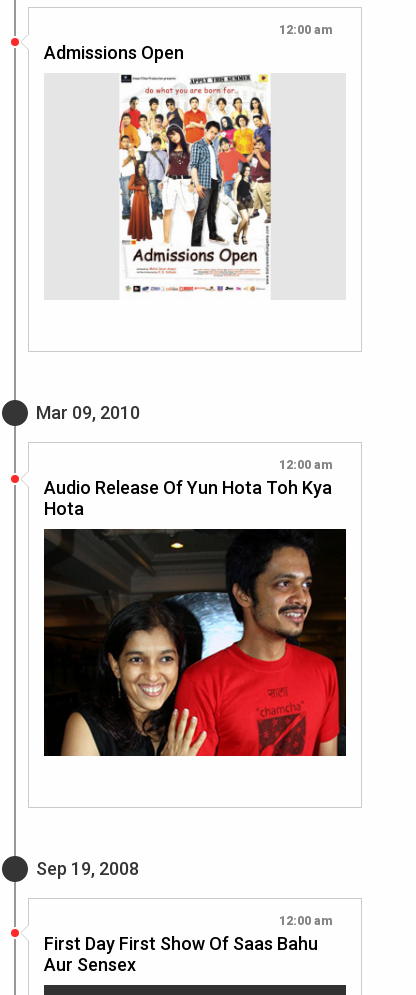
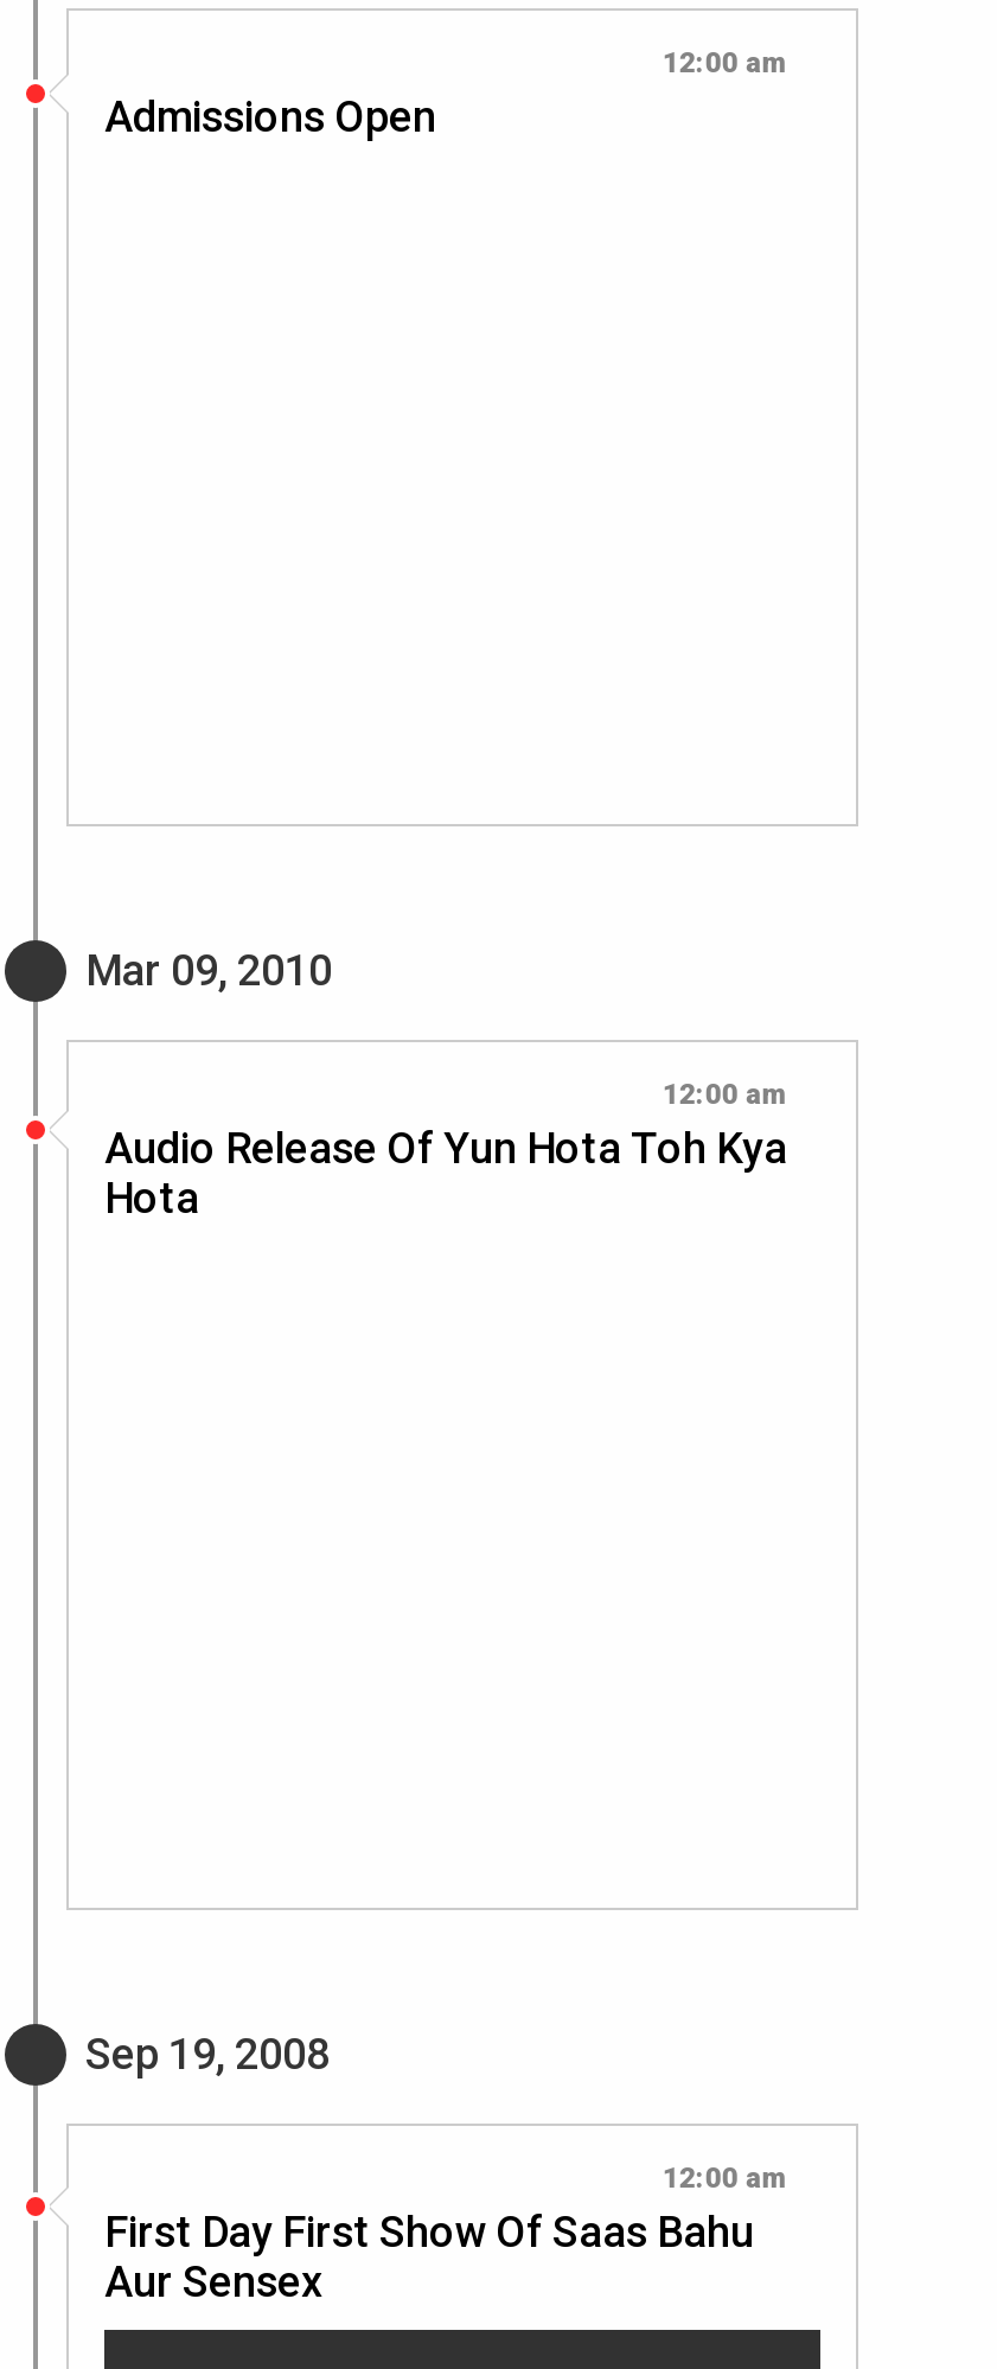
- [image]

- [image]
